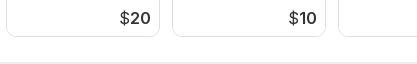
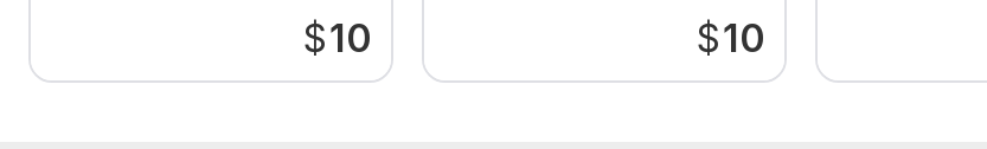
- $20
+ $10
